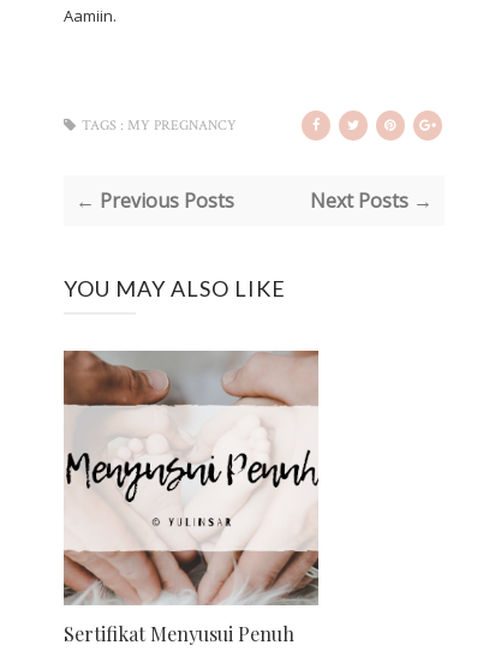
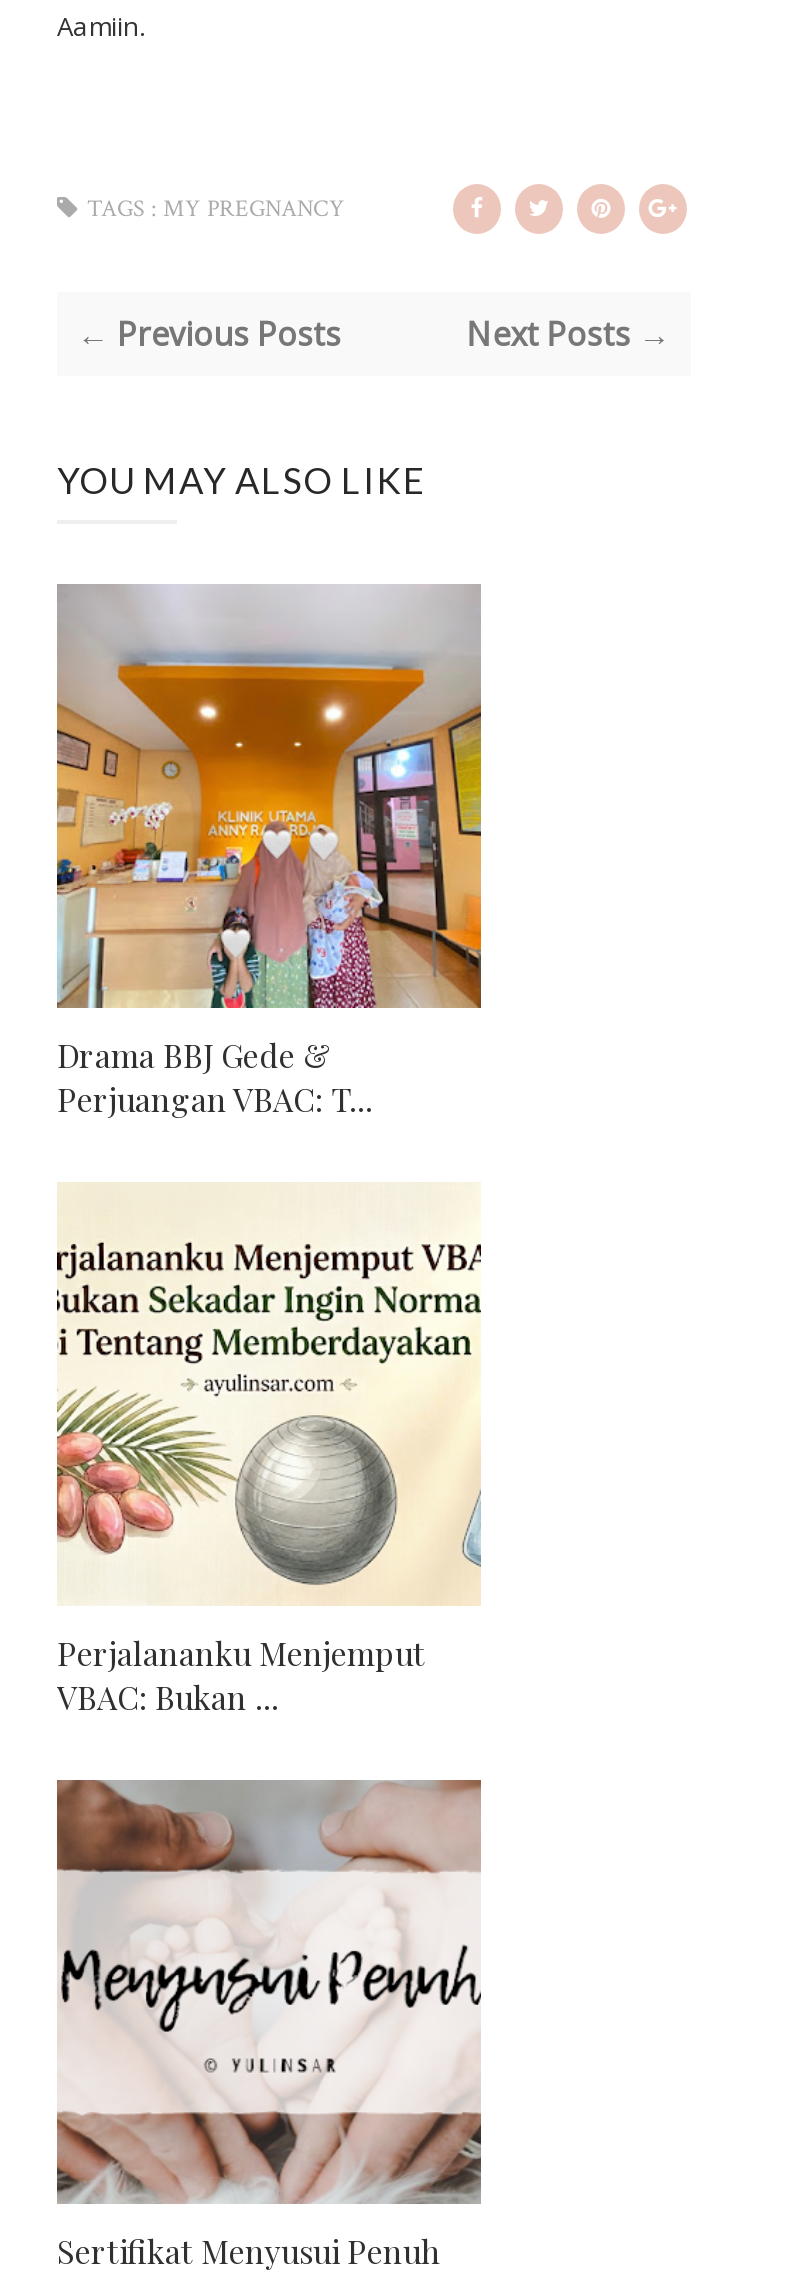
+ [image]
+ Drama BBJ Gede &
+ Perjuangan VBAC: T...

+ [image]
+ Perjalananku Menjemput
+ VBAC: Bukan ...
